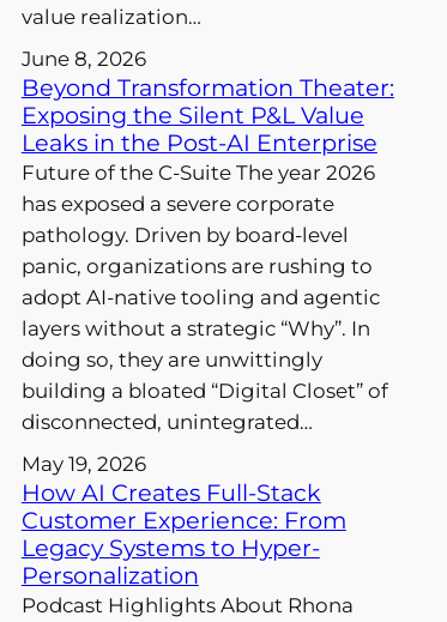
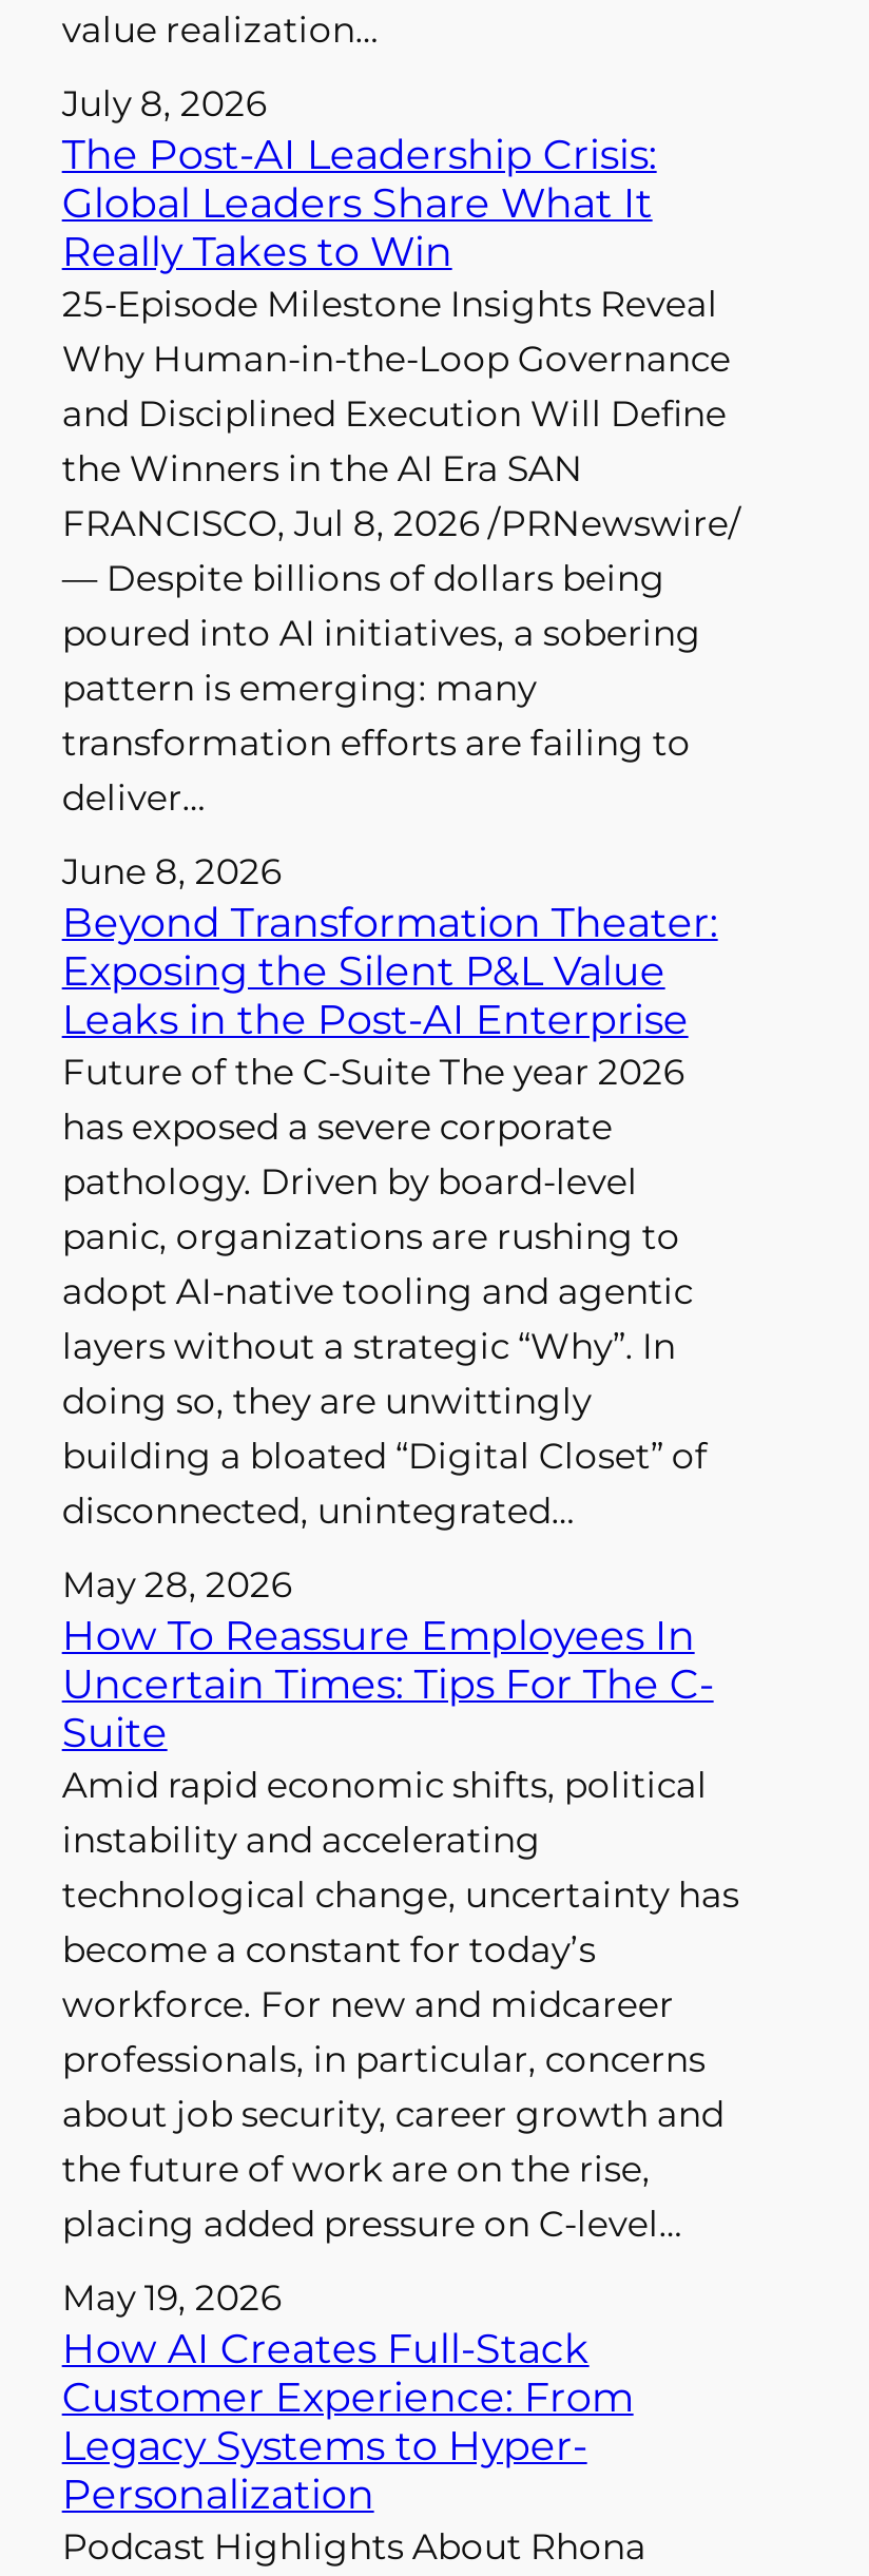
+ July 8, 2026
+ The Post-AI Leadership Crisis:
+ Global Leaders Share What It
+ Really Takes to Win
+ 25-Episode Milestone Insights Reveal
+ Why Human-in-the-Loop Governance
+ and Disciplined Execution Will Define
+ the Winners in the AI Era SAN
+ FRANCISCO, Jul 8, 2026 /PRNewswire/
+ — Despite billions of dollars being
+ poured into AI initiatives, a sobering
+ pattern is emerging: many
+ transformation efforts are failing to
+ deliver…

+ May 28, 2026
+ How To Reassure Employees In
+ Uncertain Times: Tips For The C-
+ Suite
+ Amid rapid economic shifts, political
+ instability and accelerating
+ technological change, uncertainty has
+ become a constant for today’s
+ workforce. For new and midcareer
+ professionals, in particular, concerns
+ about job security, career growth and
+ the future of work are on the rise,
+ placing added pressure on C-level…
